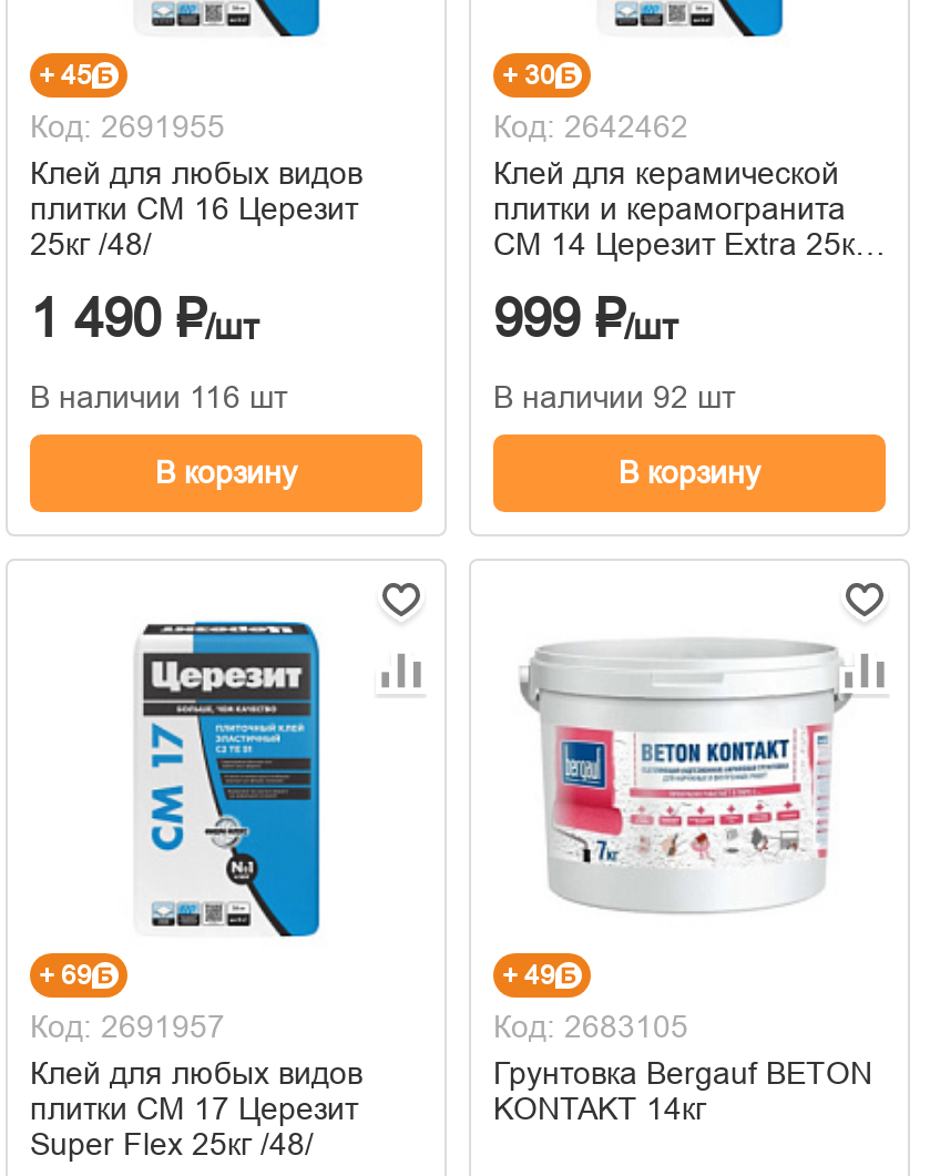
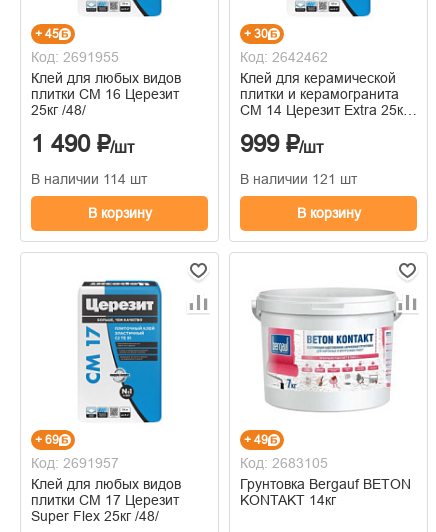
- В наличии 116 шт
+ В наличии 114 шт

- В наличии 92 шт
+ В наличии 121 шт
